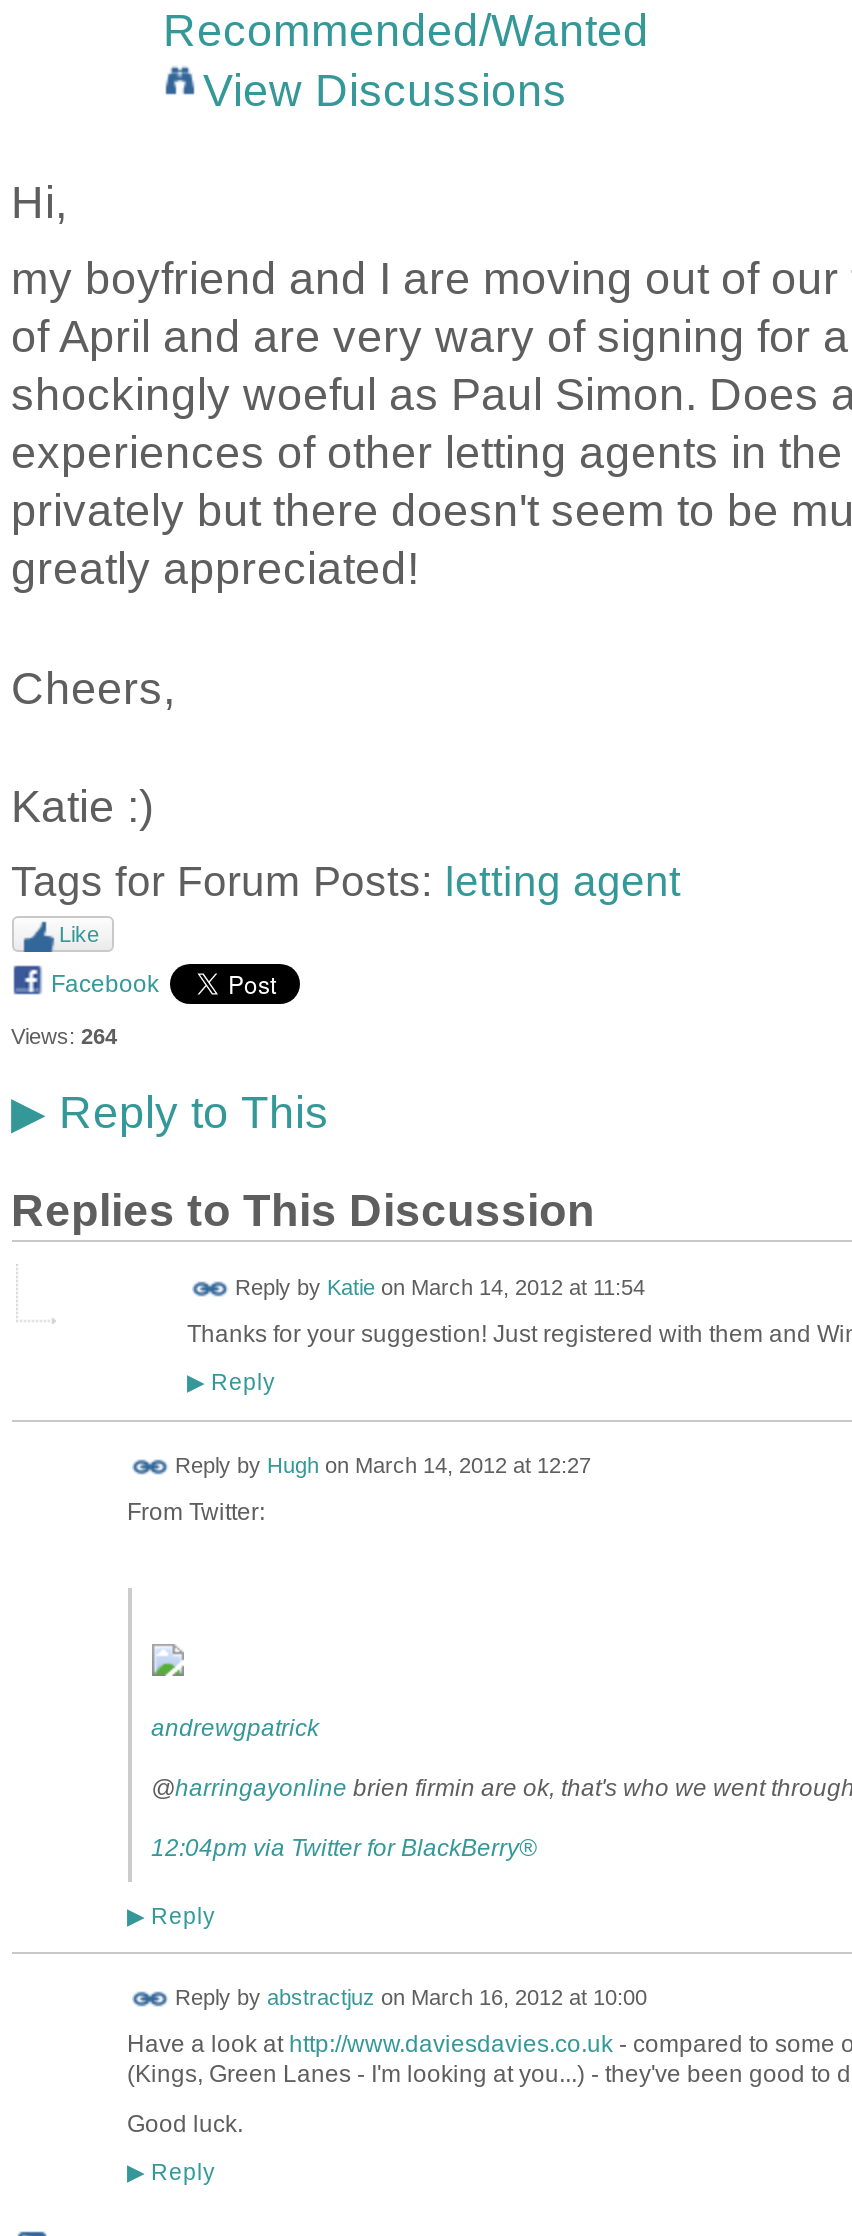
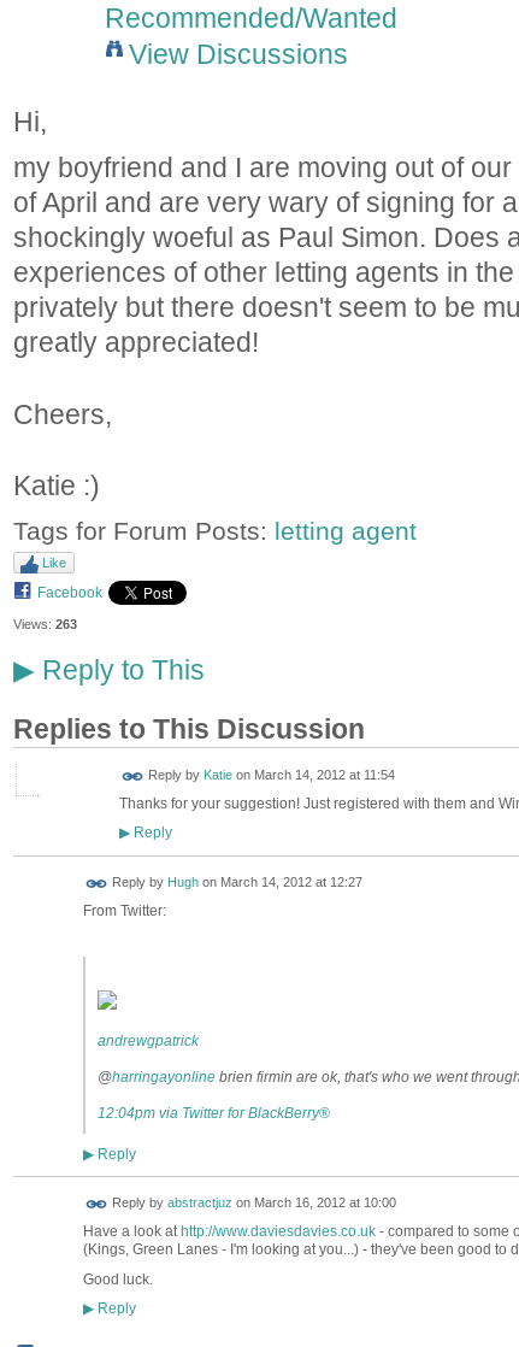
- Views: 264
+ Views: 263
